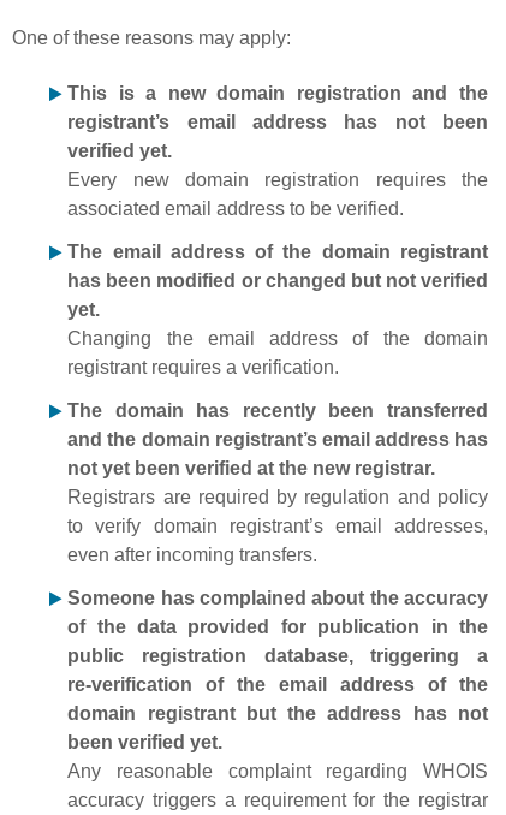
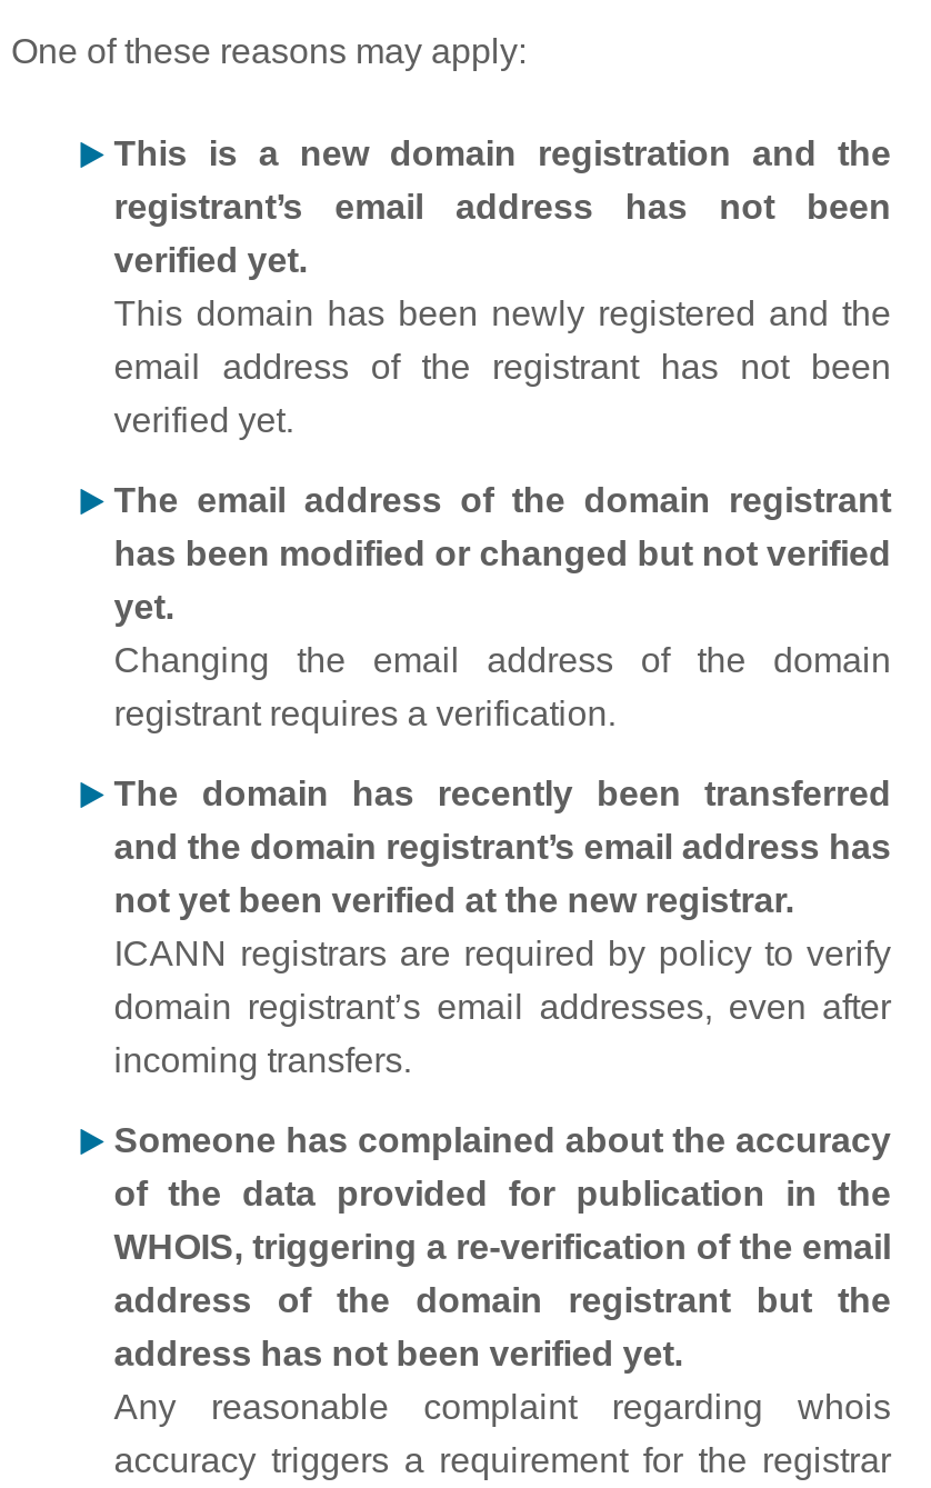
- Every new domain registration requires the
- associated email address to be verified.
+ This domain has been newly registered and the
+ email address of the registrant has not been
+ verified yet.

moved down: The email address of the domain registrant | has been modified or changed but not verified | yet. | Changing the email address of the domain | registrant requires a verification. | The domain has recently been transferred | and the domain registrant’s email address has | not yet been verified at the new registrar.

- Registrars are required by regulation and policy
- to verify domain registrant’s email addresses,
- even after incoming transfers.
+ ICANN registrars are required by policy to verify
+ domain registrant’s email addresses, even after
+ incoming transfers.

moved down: Someone has complained about the accuracy | of the data provided for publication in the

- public registration database, triggering a
- re‑verification of the email address of the
- domain registrant but the address has not
- been verified yet.
- Any reasonable complaint regarding WHOIS
+ WHOIS, triggering a re-verification of the email
+ address of the domain registrant but the
+ address has not been verified yet.
+ Any reasonable complaint regarding whois
